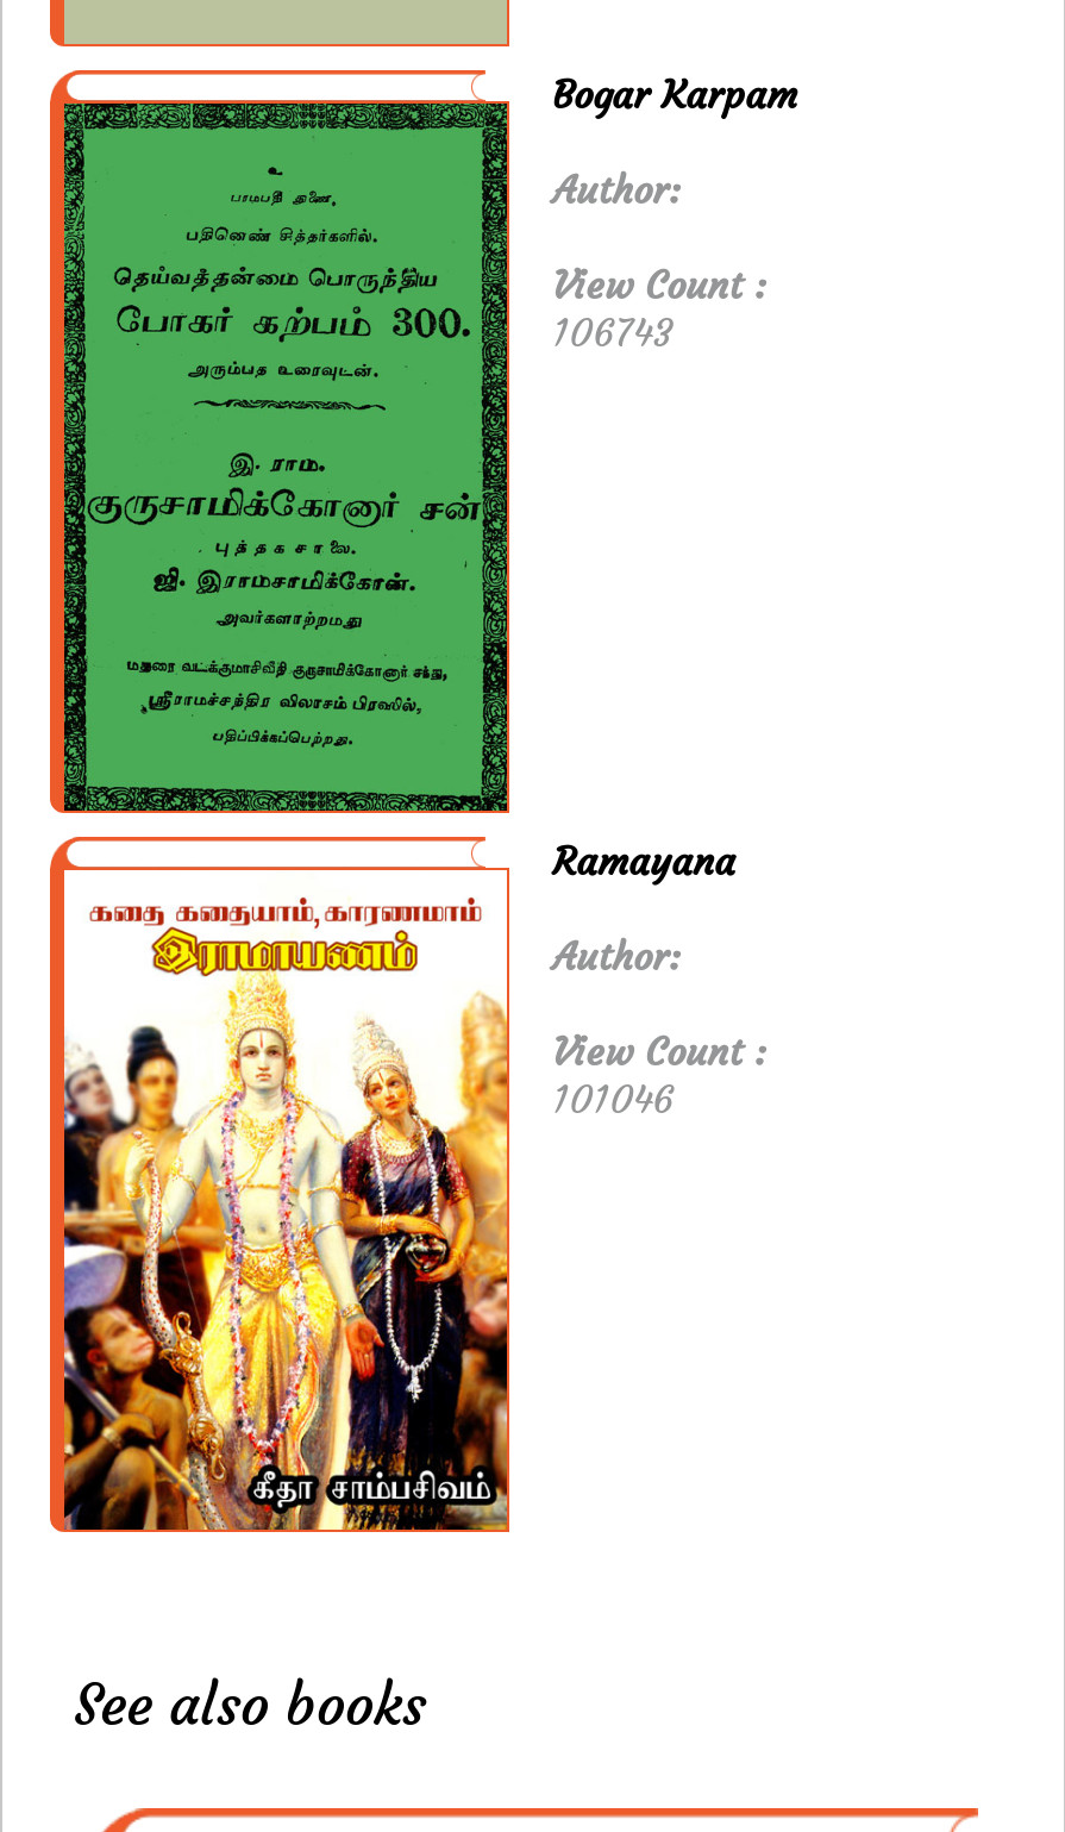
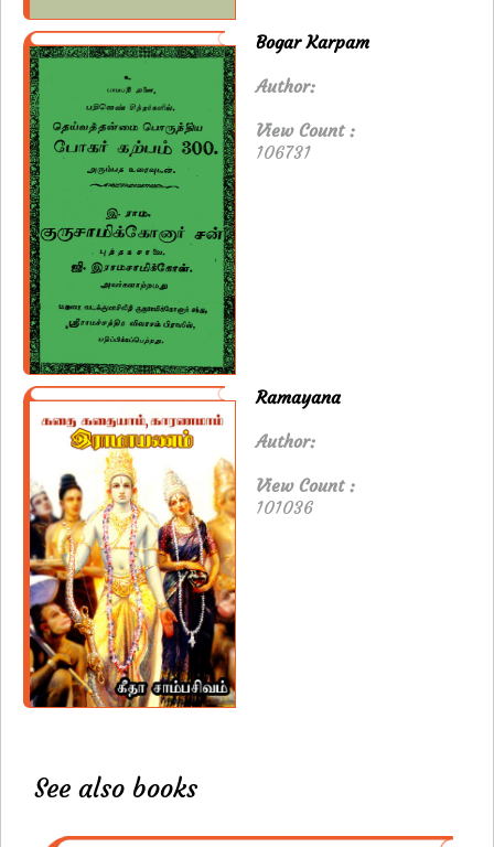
- 106743
+ 106731

- 101046
+ 101036
